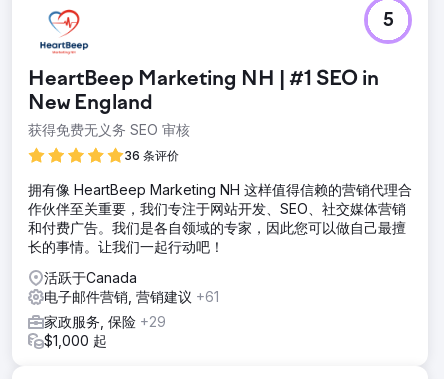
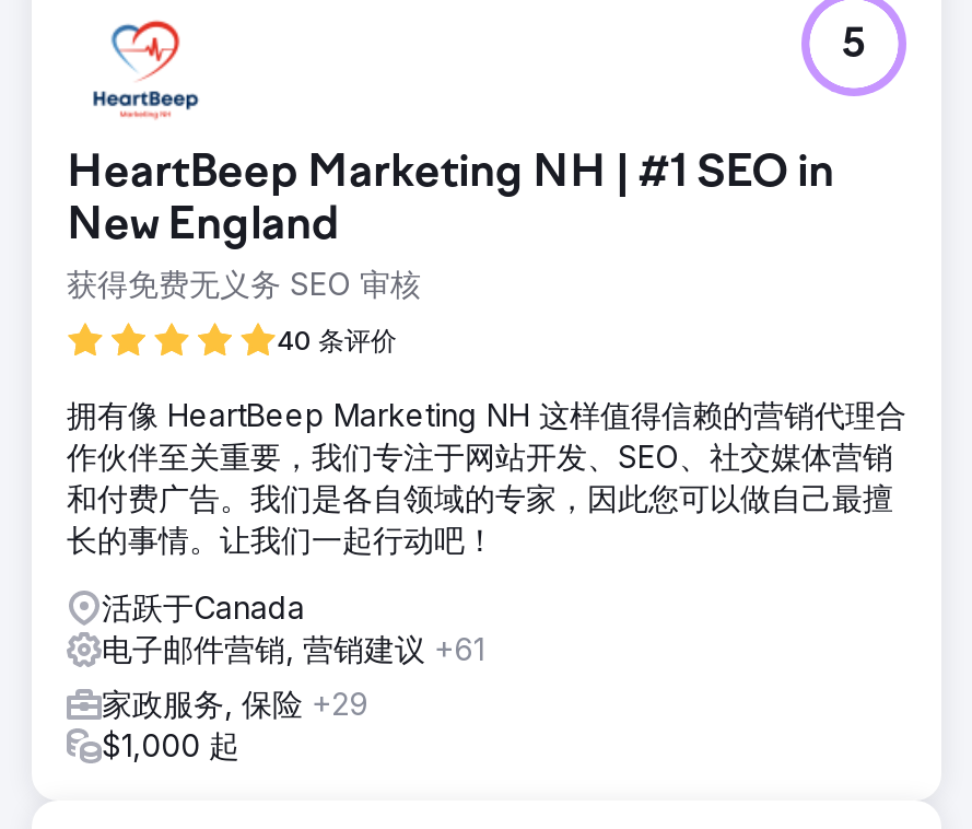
- 36 条评价
+ 40 条评价
